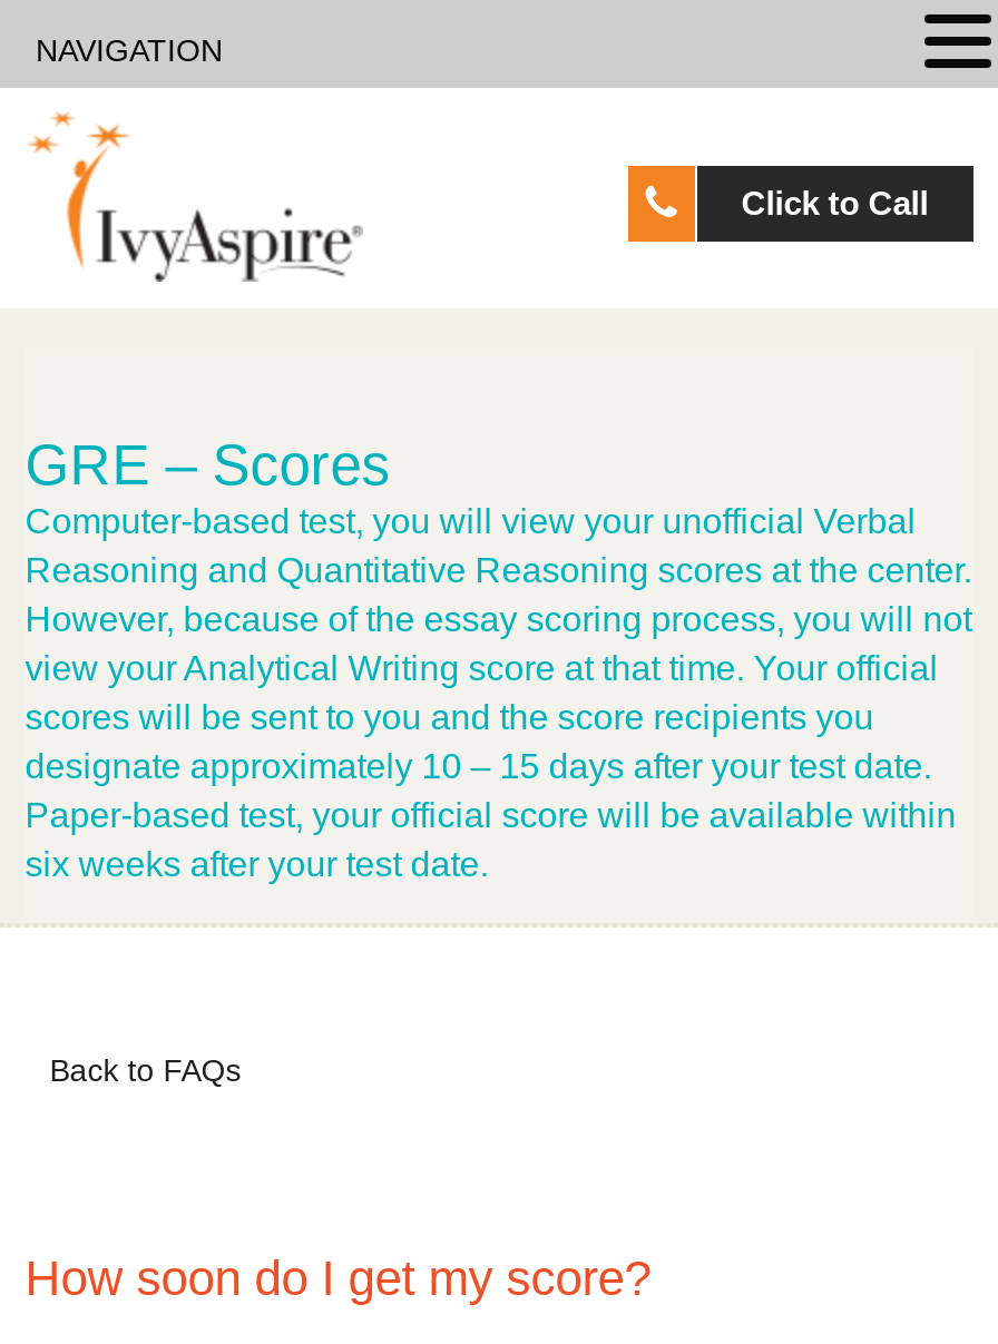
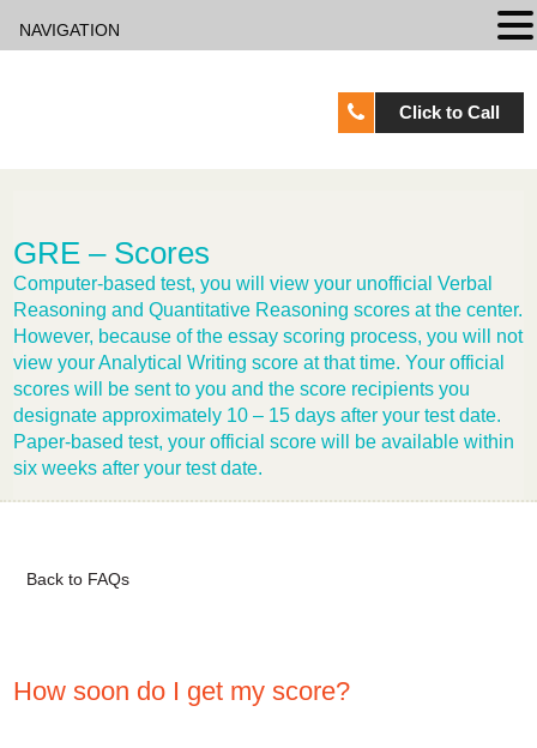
- [image]
